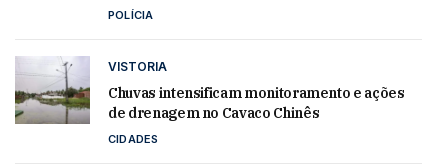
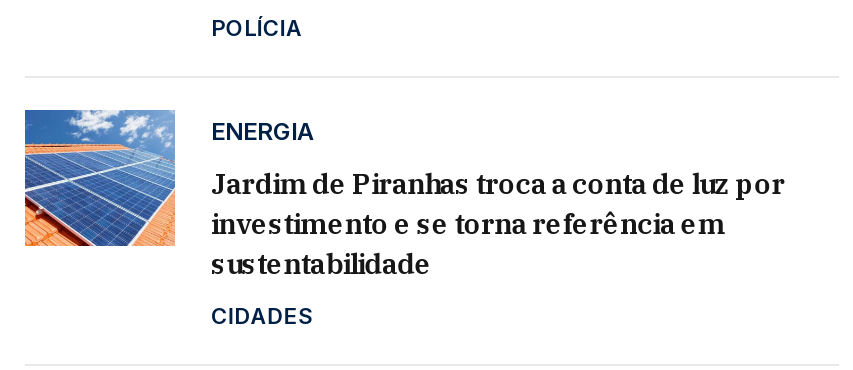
- [image]
- VISTORIA
+ [image]
+ ENERGIA

- Chuvas intensificam monitoramento e ações
- de drenagem no Cavaco Chinês
+ Jardim de Piranhas troca a conta de luz por
+ investimento e se torna referência em
+ sustentabilidade
